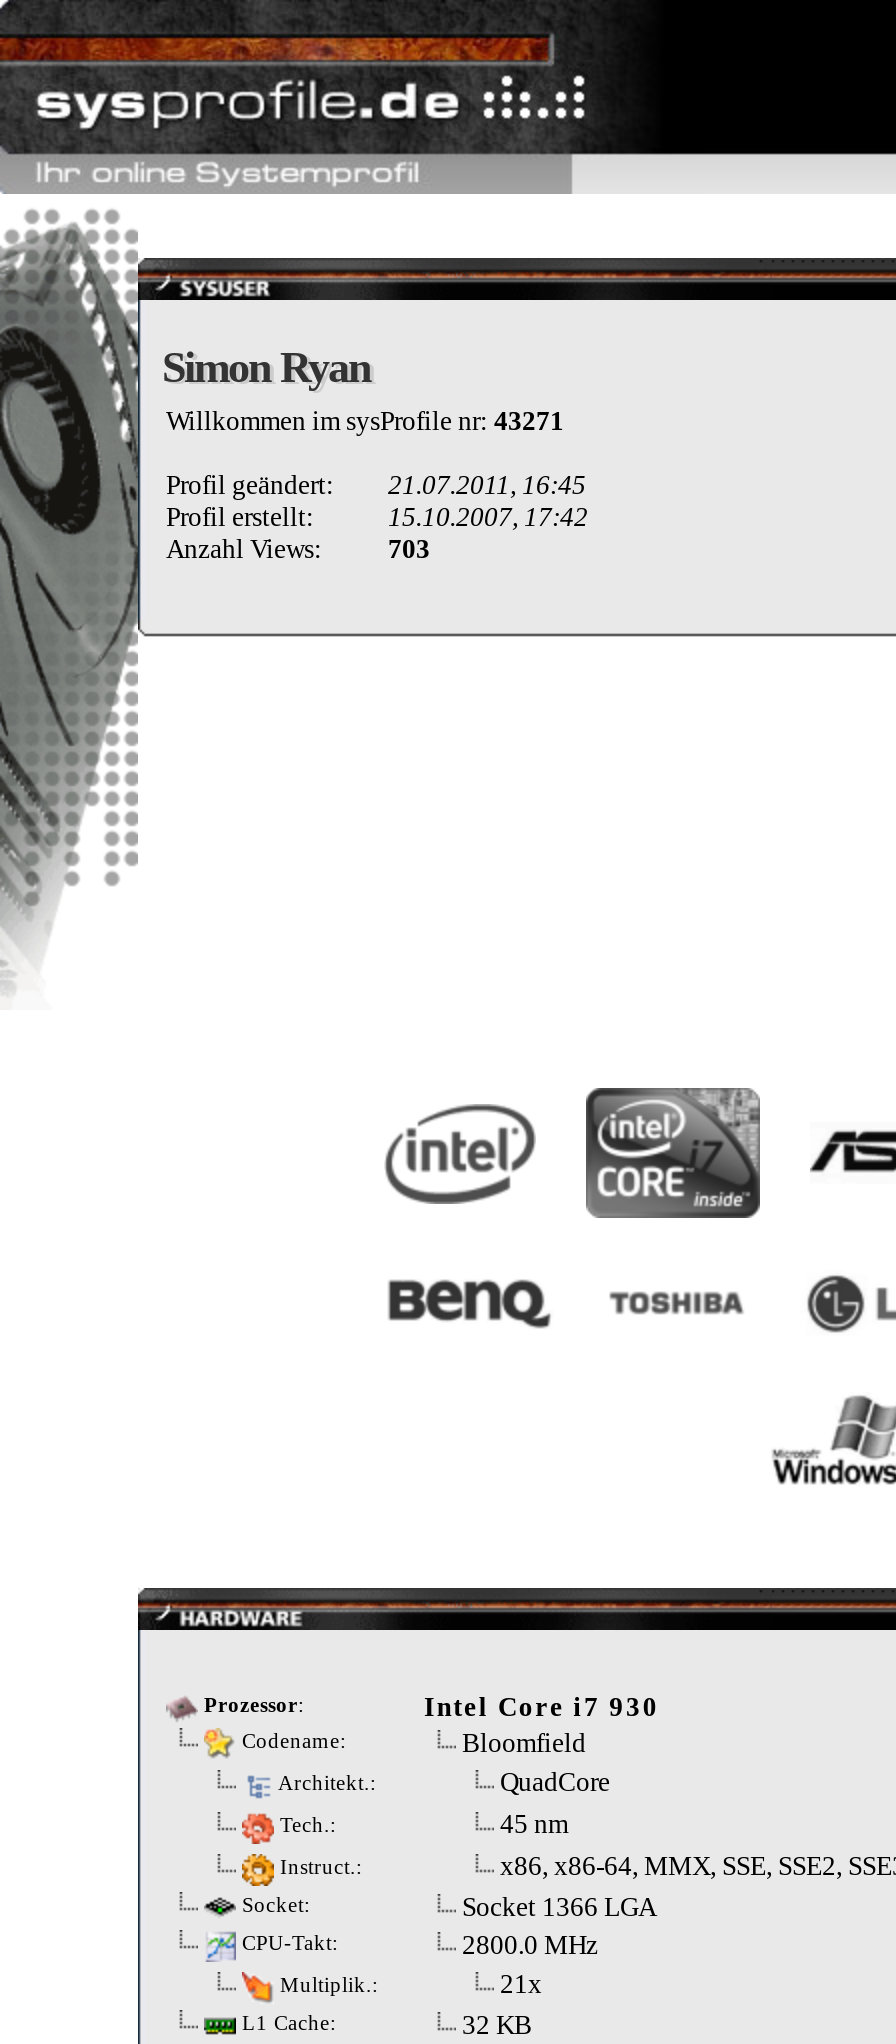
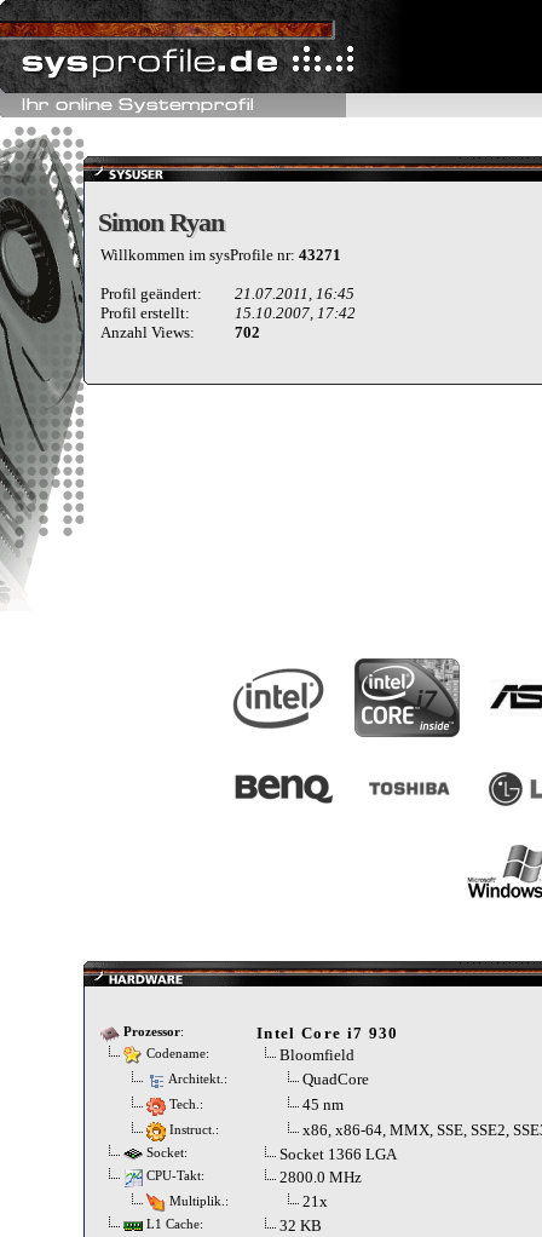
- 703
+ 702
